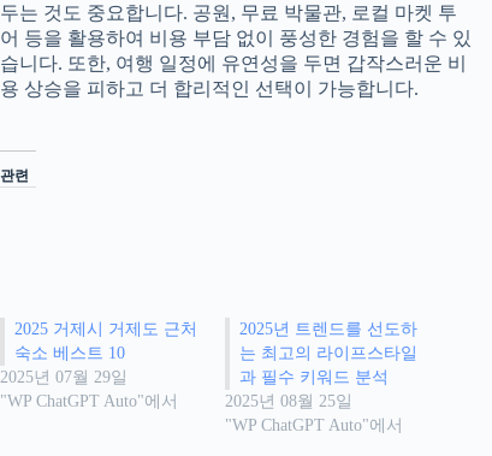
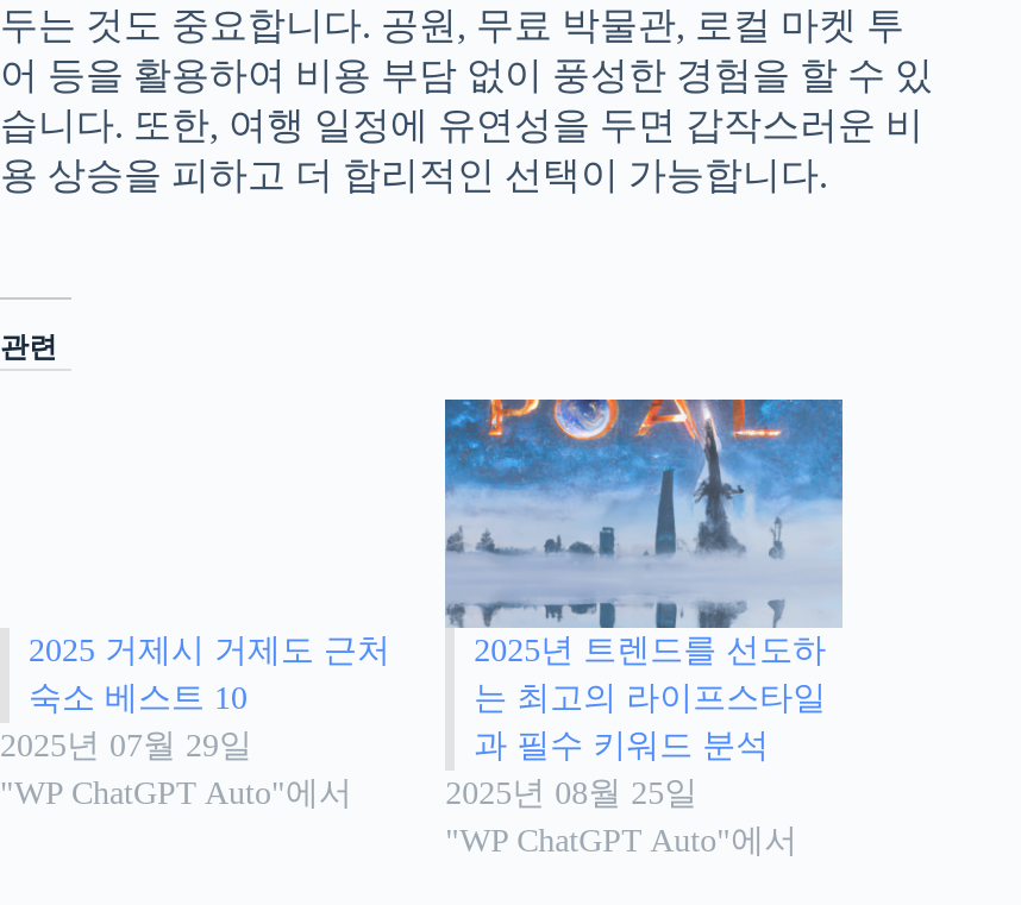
+ [image]
